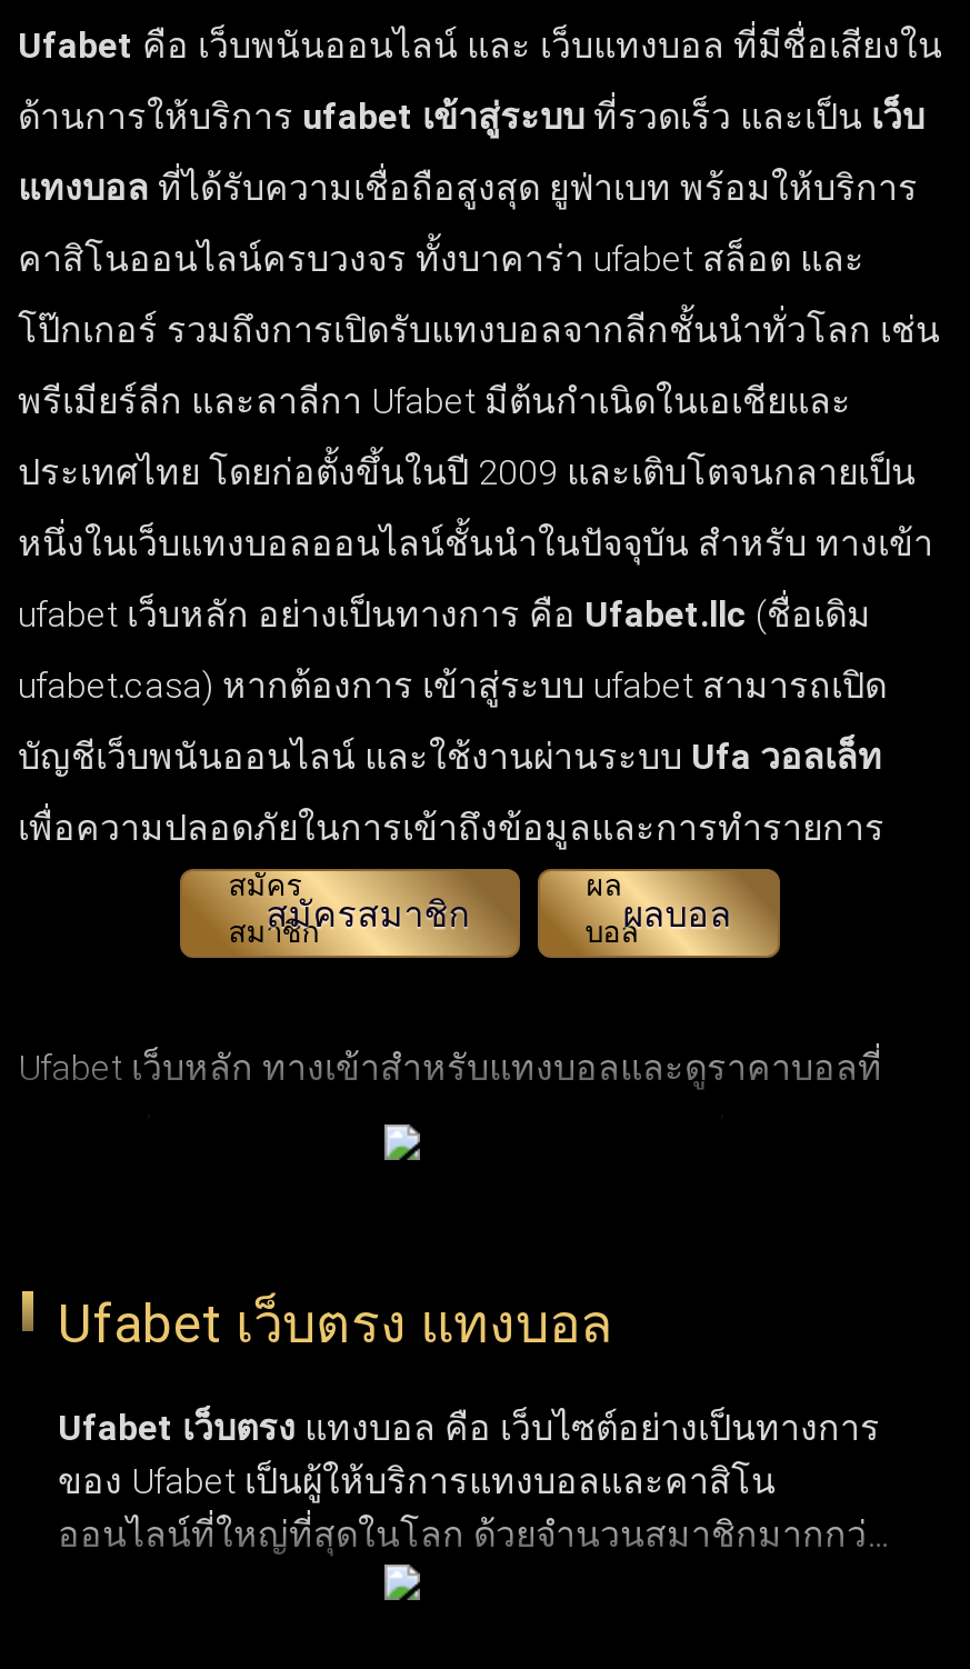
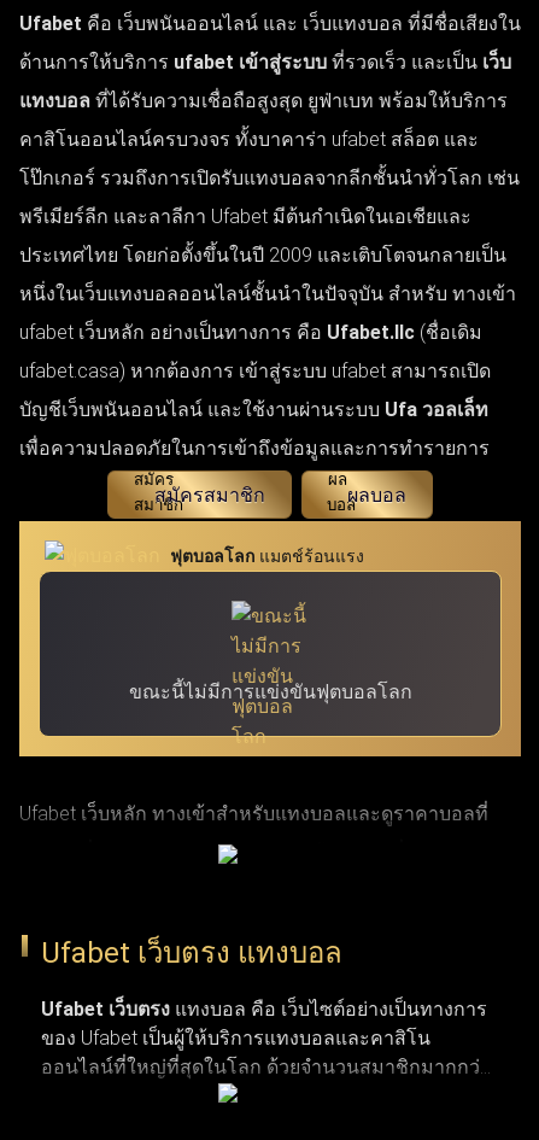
+ [image]
+ ฟุตบอลโลก แมตช์ร้อนแรง

+ ขณะนี้ไม่มีการแข่งขันฟุตบอลโลก
